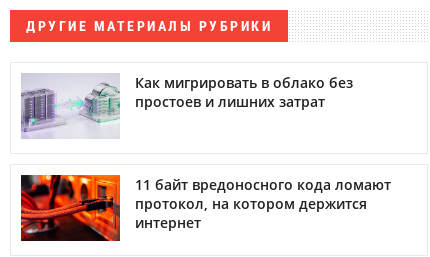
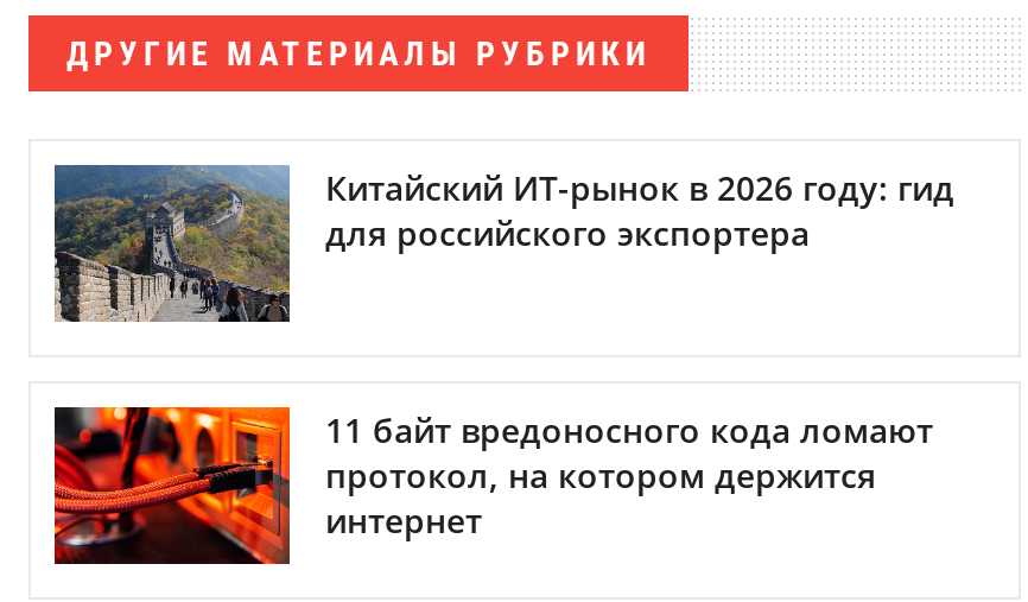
- [image]
- Как мигрировать в облако без
- простоев и лишних затрат
+ [image]
+ Китайский ИТ-рынок в 2026 году: гид
+ для российского экспортера
